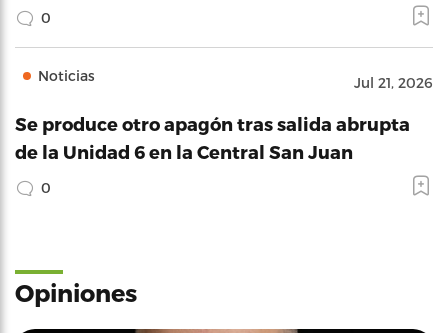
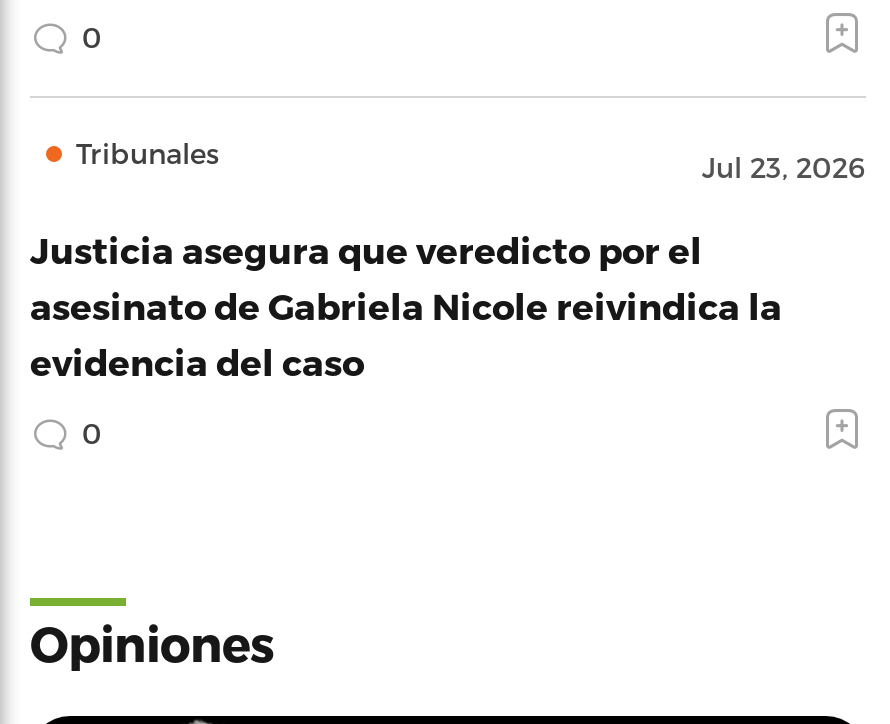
- Noticias
- Jul 21, 2026
+ Tribunales
+ Jul 23, 2026

- Se produce otro apagón tras salida abrupta
- de la Unidad 6 en la Central San Juan
+ Justicia asegura que veredicto por el
+ asesinato de Gabriela Nicole reivindica la
+ evidencia del caso
